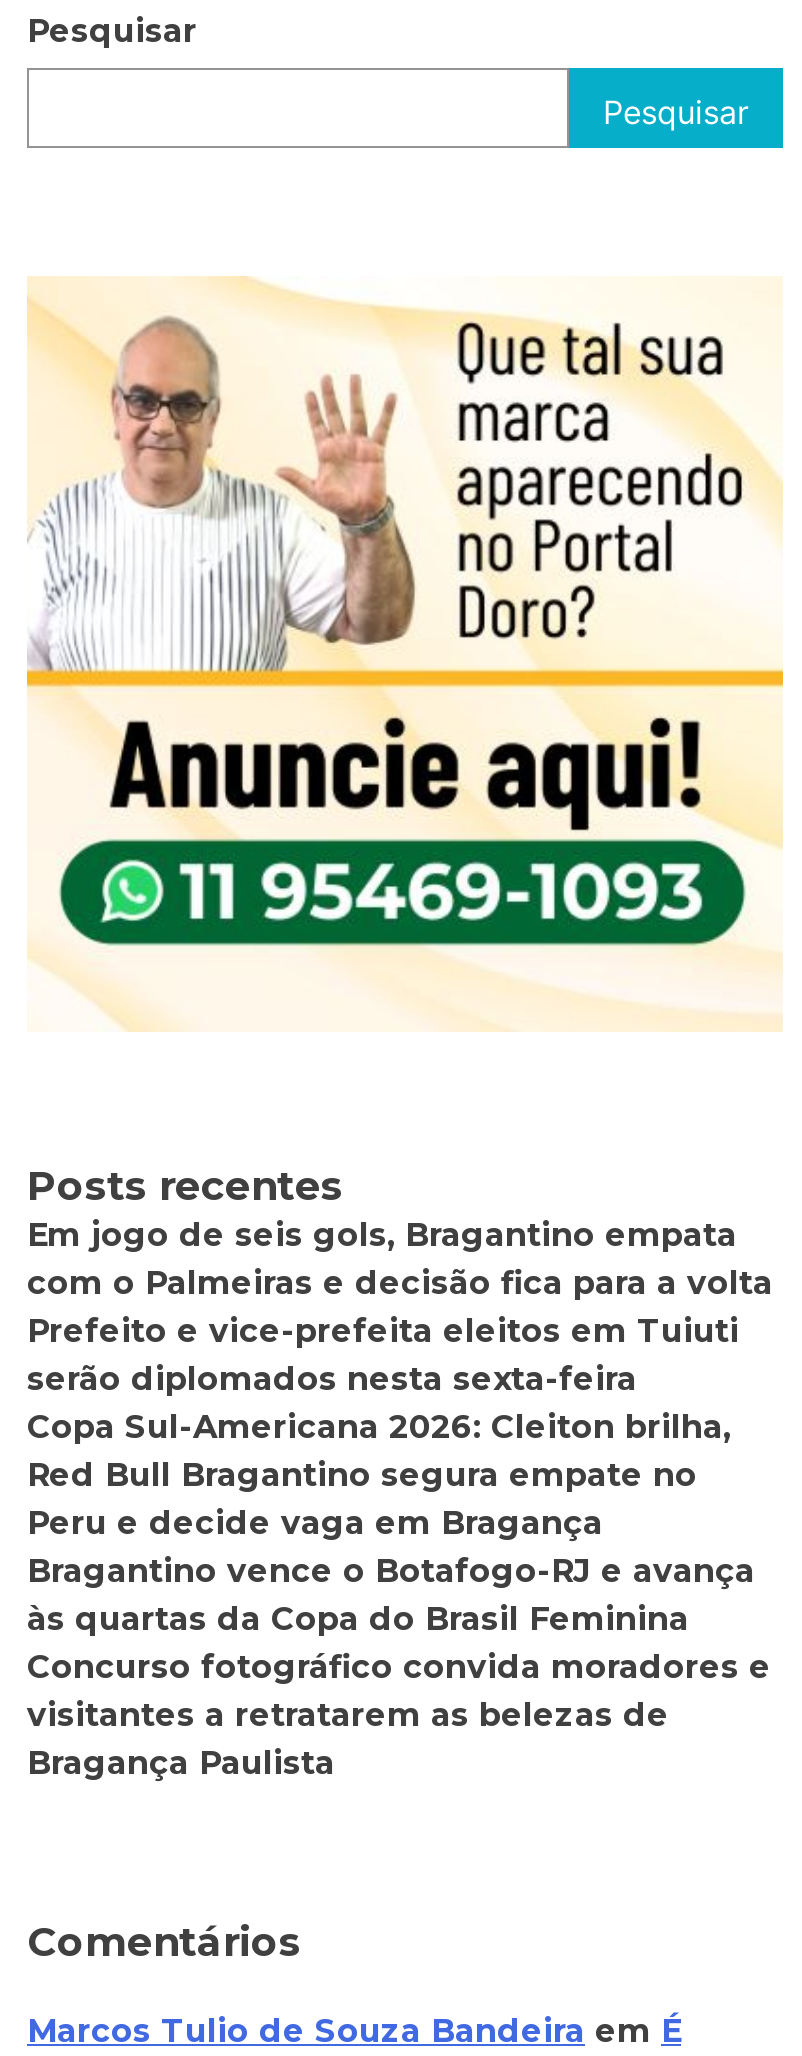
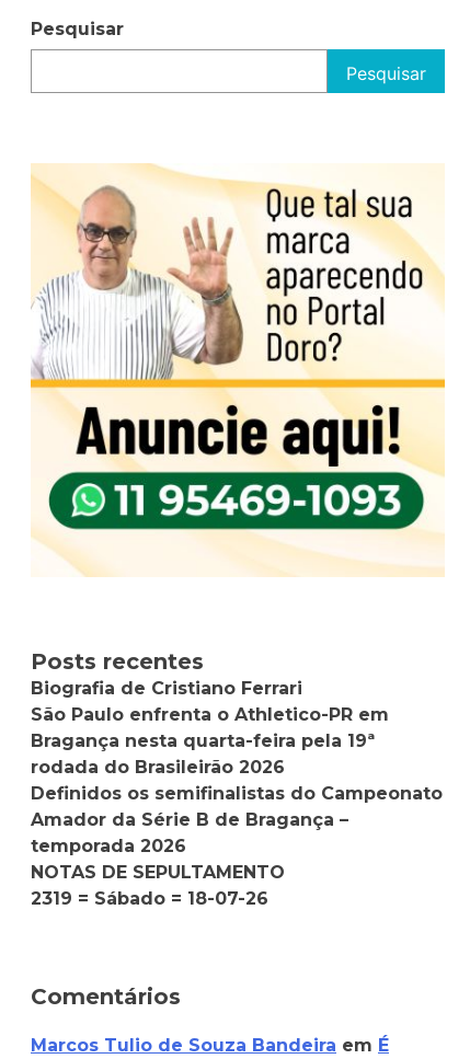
- Em jogo de seis gols, Bragantino empata
- com o Palmeiras e decisão fica para a volta
- Prefeito e vice-prefeita eleitos em Tuiuti
- serão diplomados nesta sexta-feira
- Copa Sul-Americana 2026: Cleiton brilha,
- Red Bull Bragantino segura empate no
- Peru e decide vaga em Bragança
- Bragantino vence o Botafogo-RJ e avança
- às quartas da Copa do Brasil Feminina
- Concurso fotográfico convida moradores e
- visitantes a retratarem as belezas de
- Bragança Paulista
+ Biografia de Cristiano Ferrari
+ São Paulo enfrenta o Athletico-PR em
+ Bragança nesta quarta-feira pela 19ª
+ rodada do Brasileirão 2026
+ Definidos os semifinalistas do Campeonato
+ Amador da Série B de Bragança –
+ temporada 2026
+ NOTAS DE SEPULTAMENTO
+ 2319 = Sábado = 18-07-26
